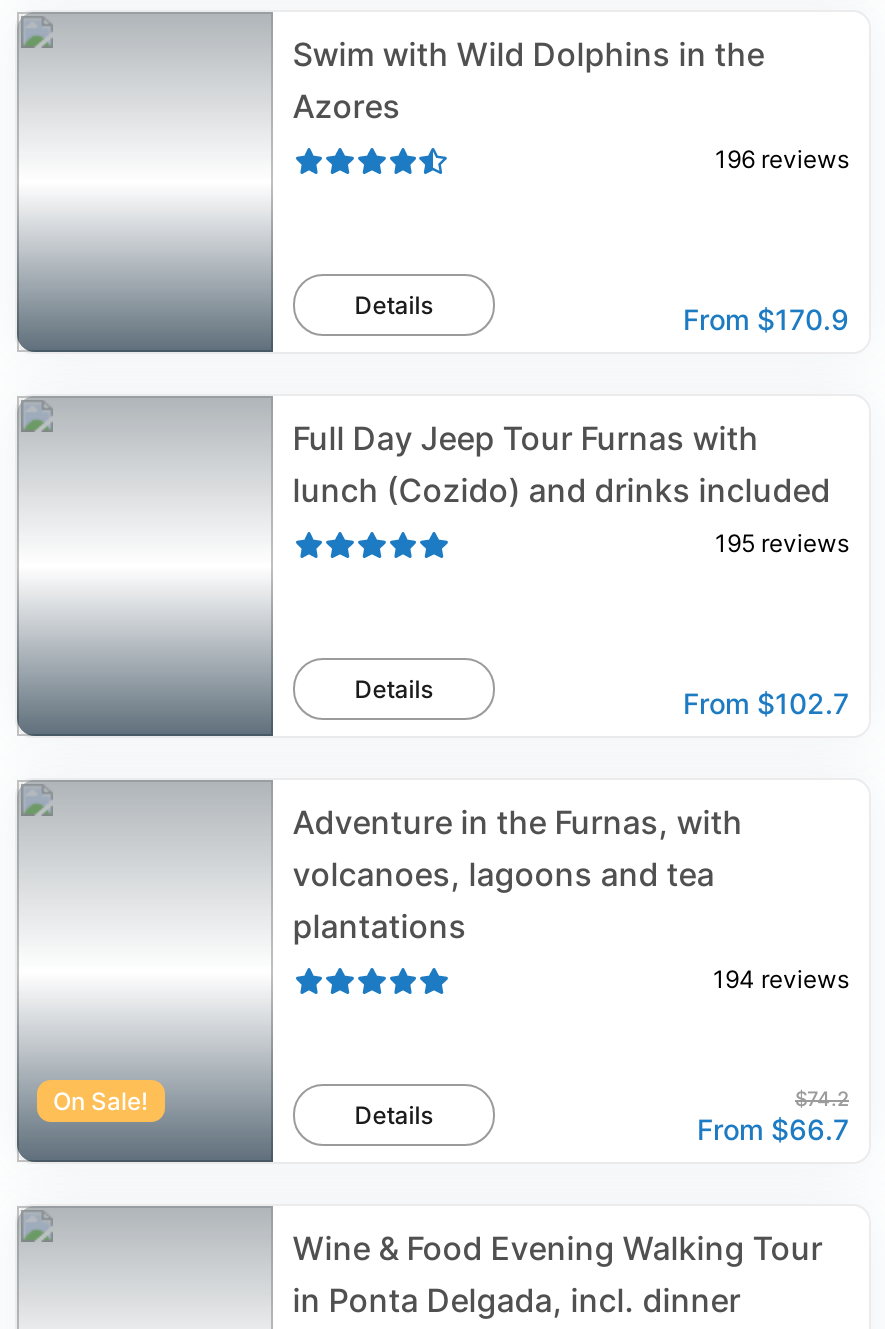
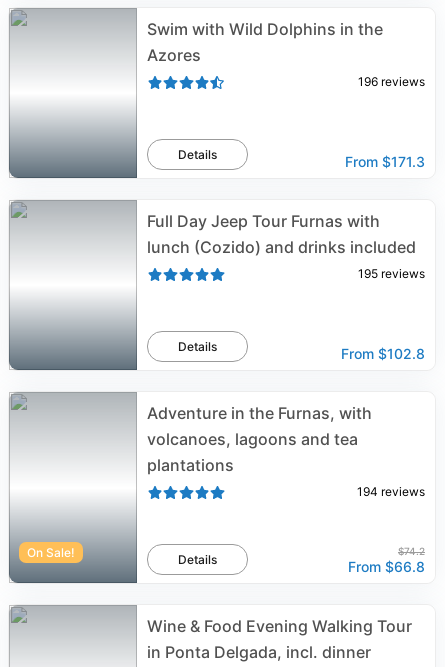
- From $170.9
+ From $171.3

- From $102.7
+ From $102.8

- From $66.7
+ From $66.8
